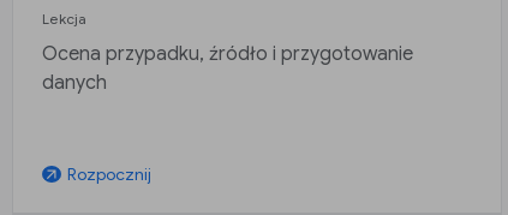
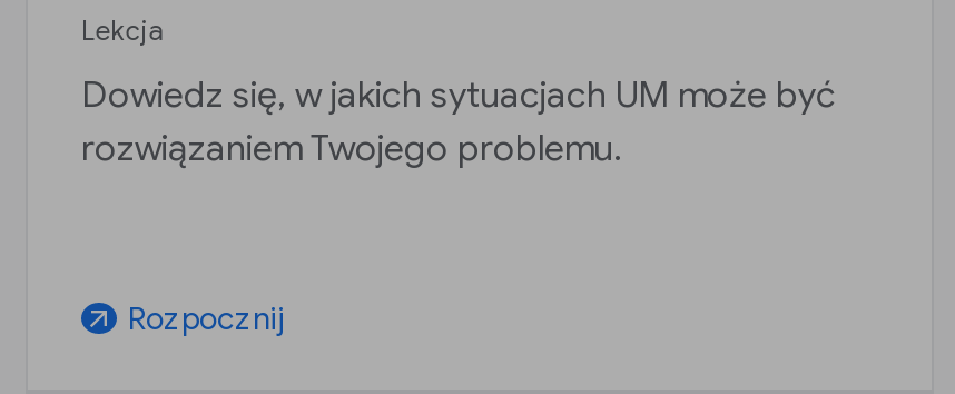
- Ocena przypadku, źródło i przygotowanie
- danych
+ Dowiedz się, w jakich sytuacjach UM może być
+ rozwiązaniem Twojego problemu.
